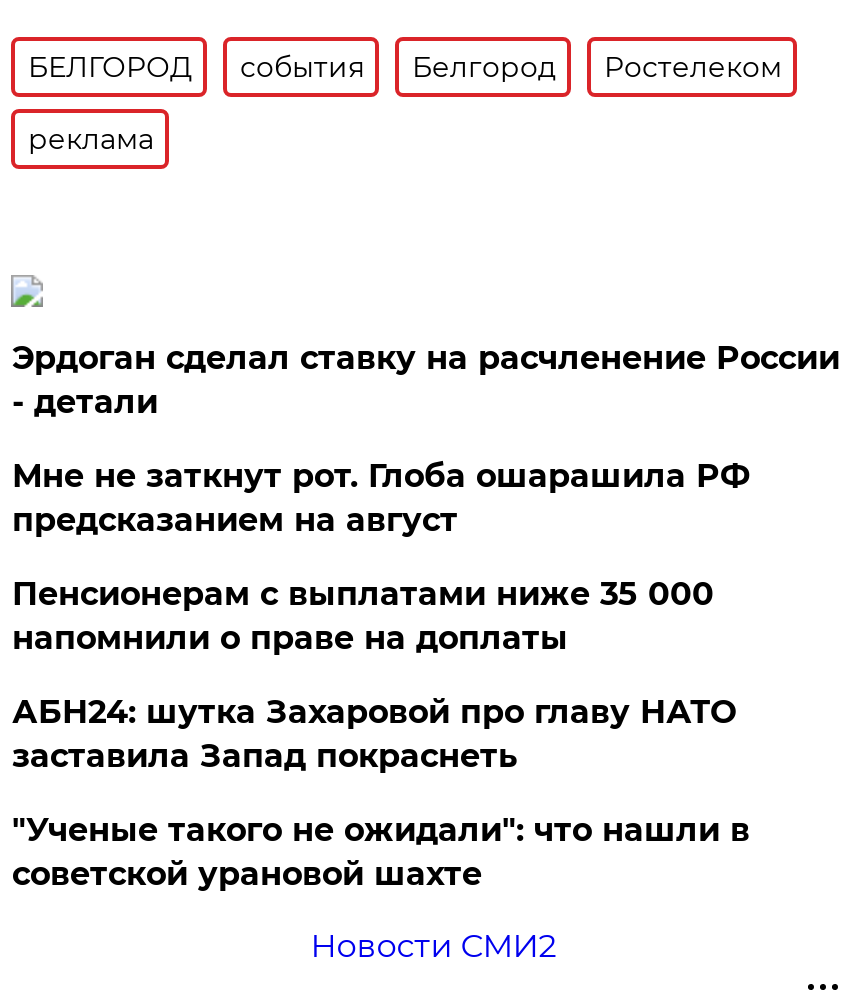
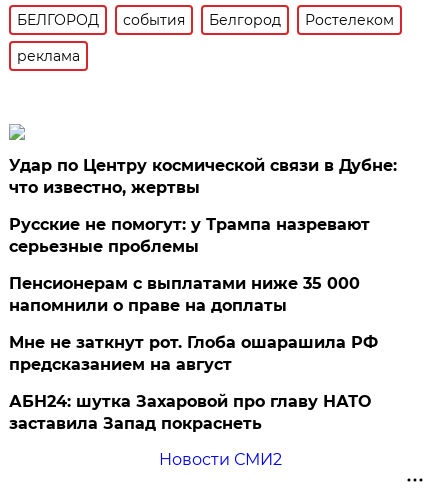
+ Русские не помогут: у Трампа назревают
+ серьезные проблемы

- Эрдоган сделал ставку на расчленение России
- - детали
+ Удар по Центру космической связи в Дубне:
+ что известно, жертвы

moved down: Мне не заткнут рот. Глоба ошарашила РФ | предсказанием на август

moved down: АБН24: шутка Захаровой про главу НАТО | заставила Запад покраснеть

- "Ученые такого не ожидали": что нашли в
- советской урановой шахте
